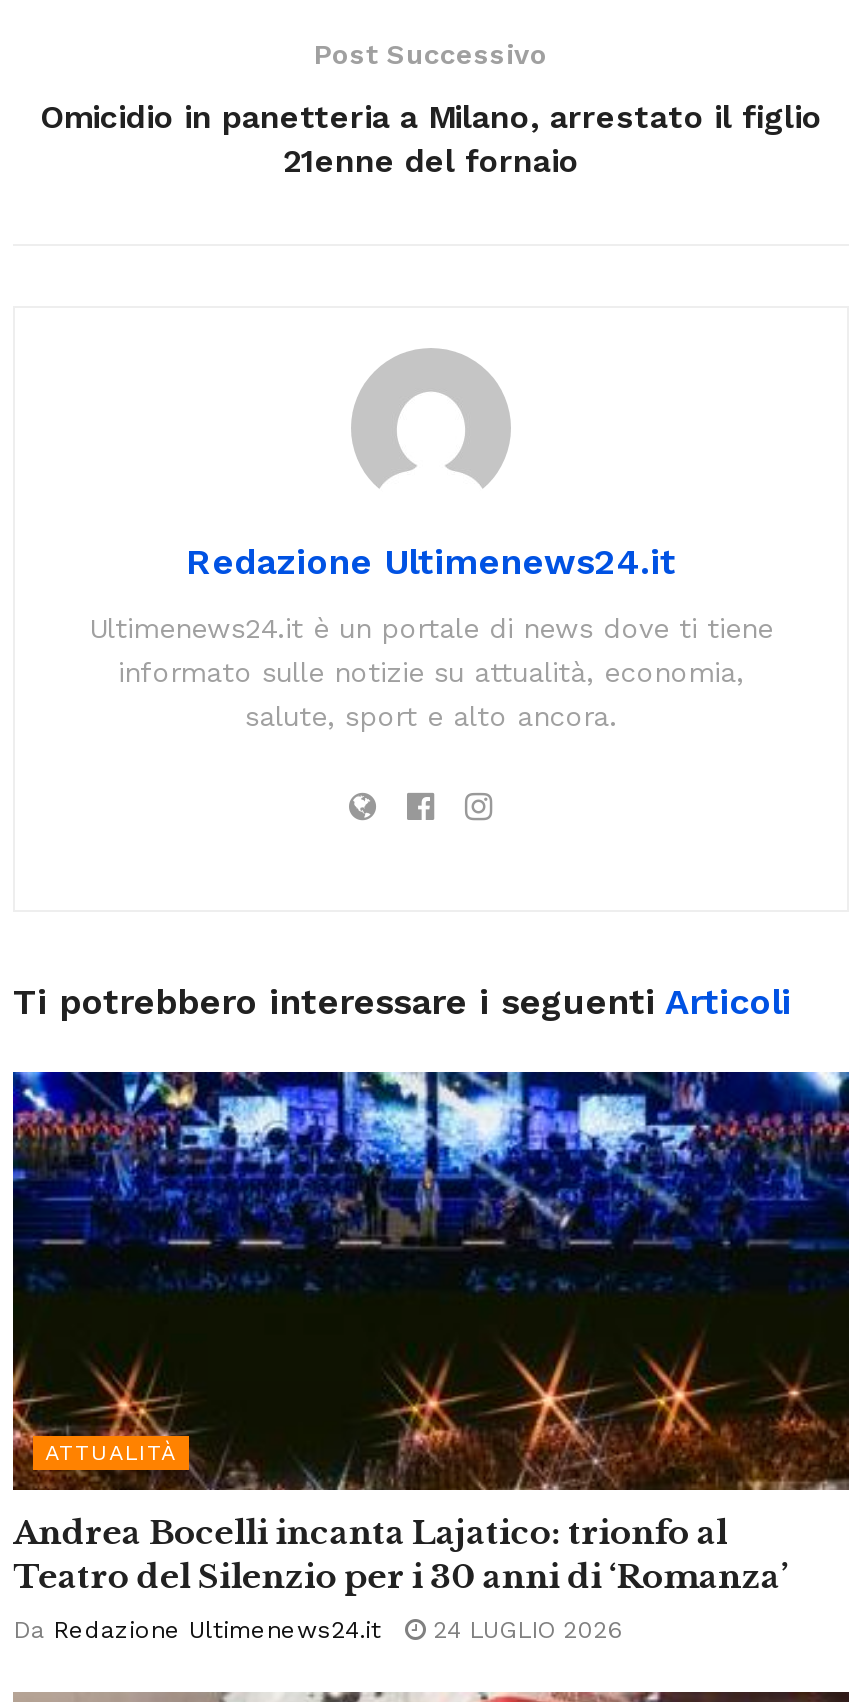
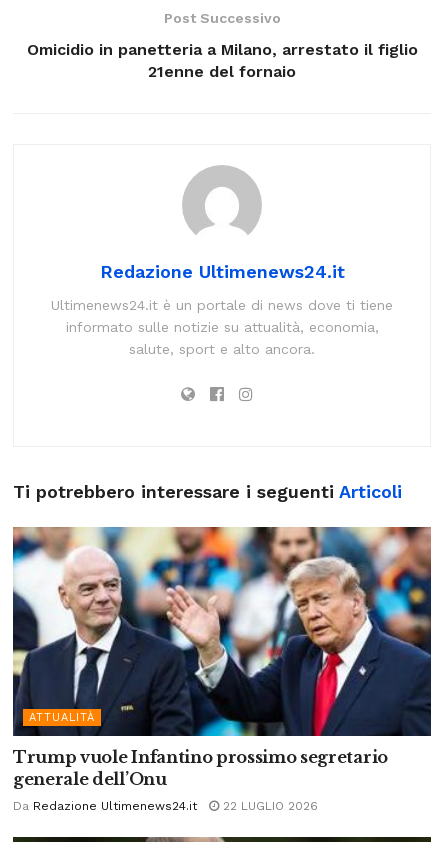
- [image]
- Andrea Bocelli incanta Lajatico: trionfo al
- Teatro del Silenzio per i 30 anni di ‘Romanza’
+ [image]
+ Trump vuole Infantino prossimo segretario
+ generale dell’Onu

- Da Redazione Ultimenews24.it 24 LUGLIO 2026
+ Da Redazione Ultimenews24.it 22 LUGLIO 2026
